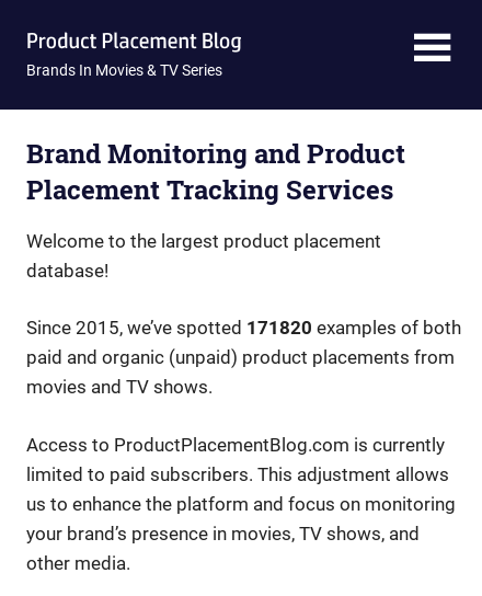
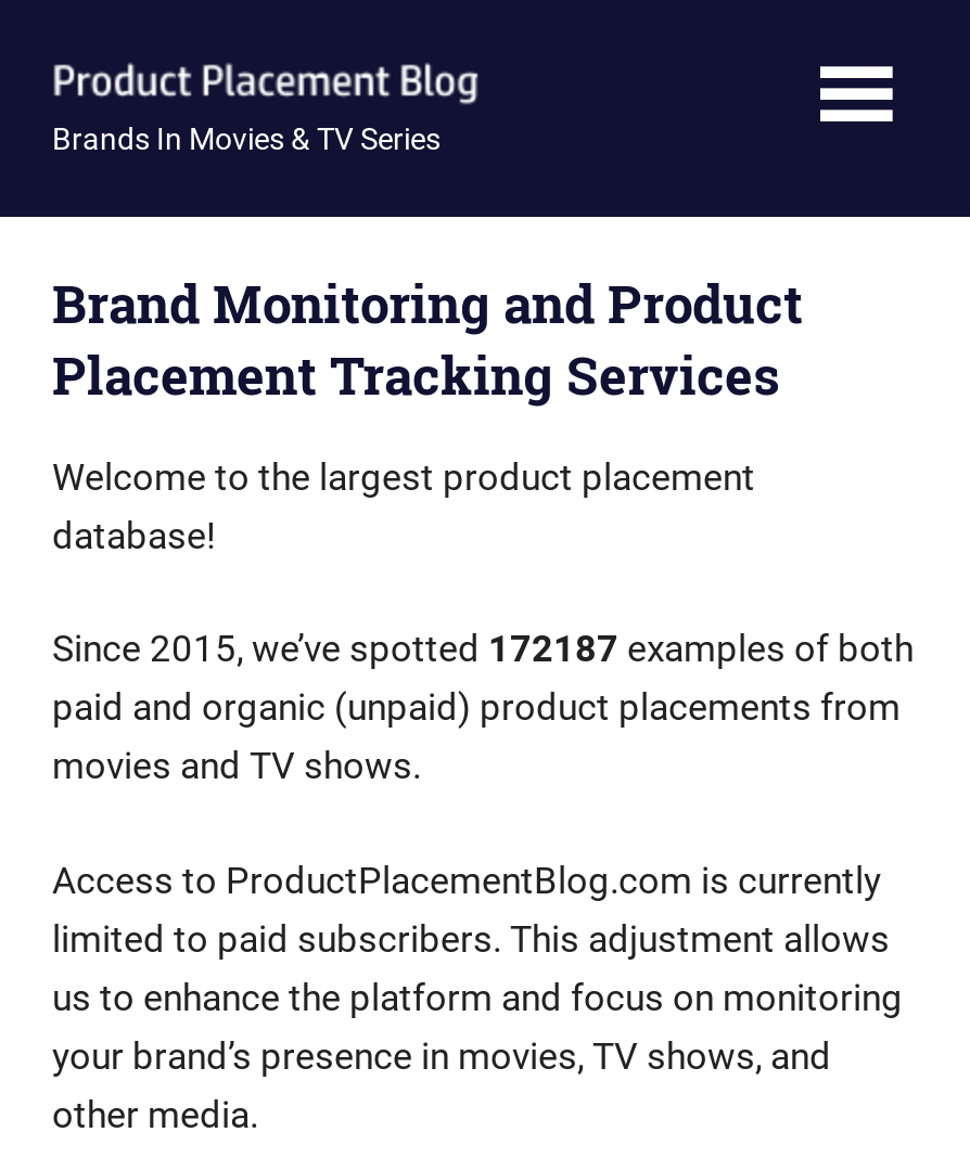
- Since 2015, we’ve spotted 171820 examples of both
+ Since 2015, we’ve spotted 172187 examples of both
